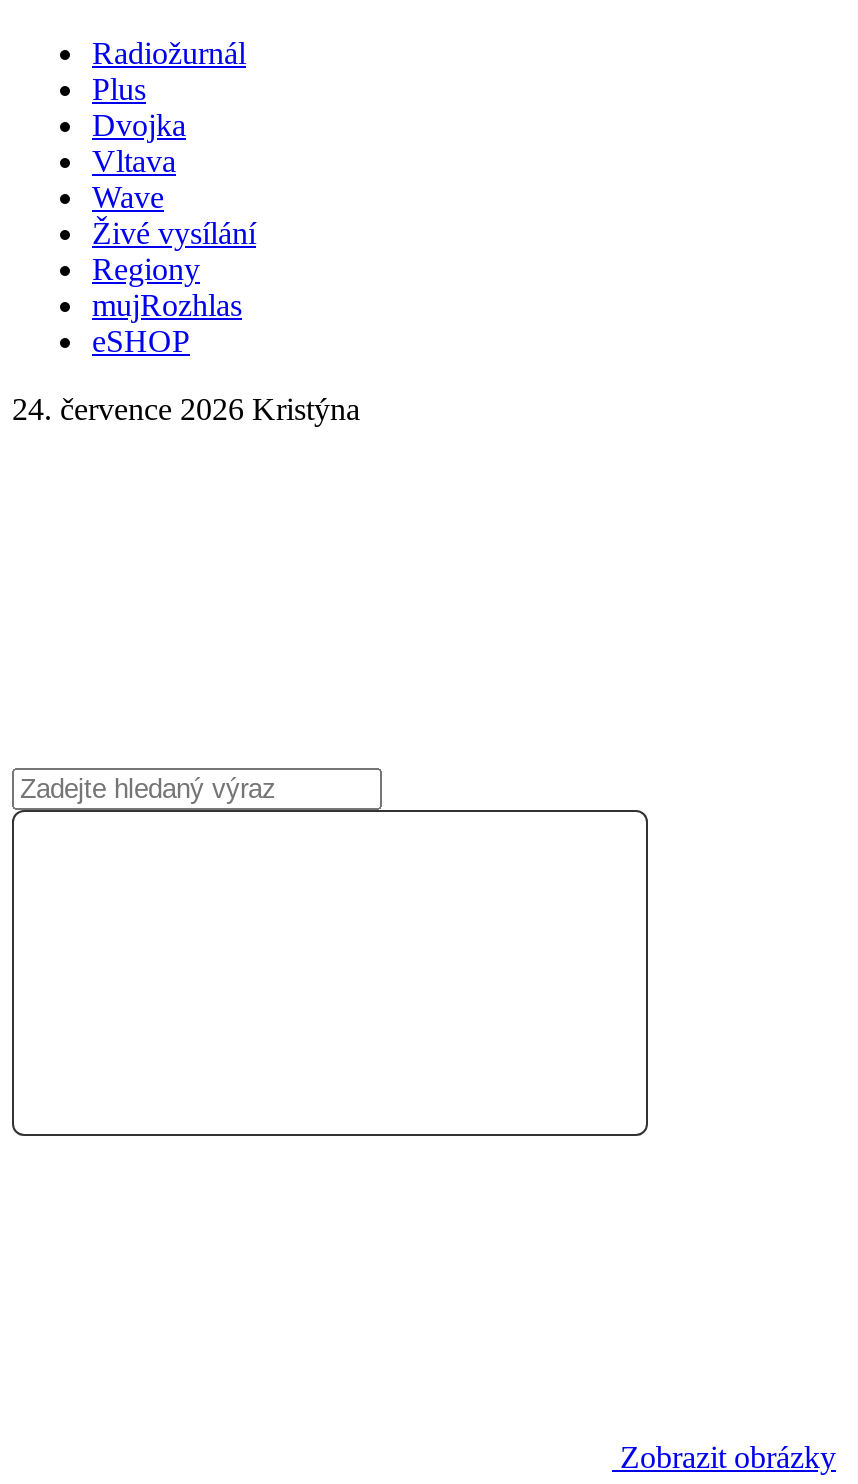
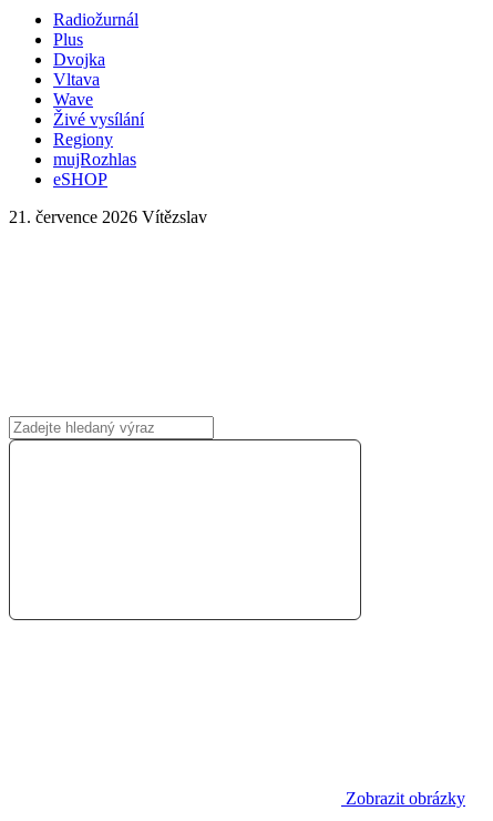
- 24. července 2026 Kristýna
+ 21. července 2026 Vítězslav
